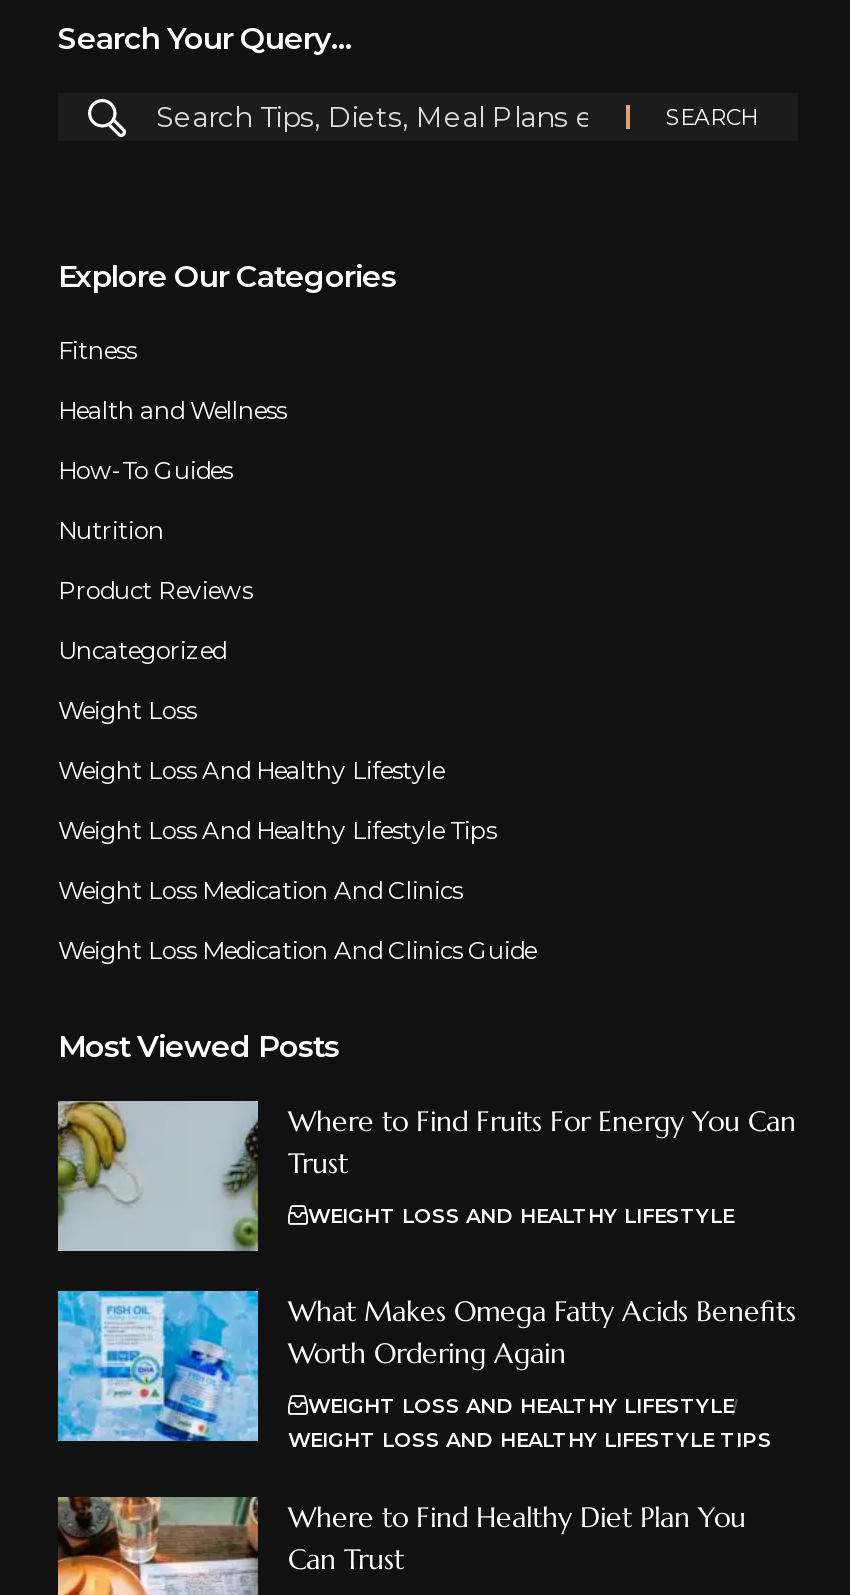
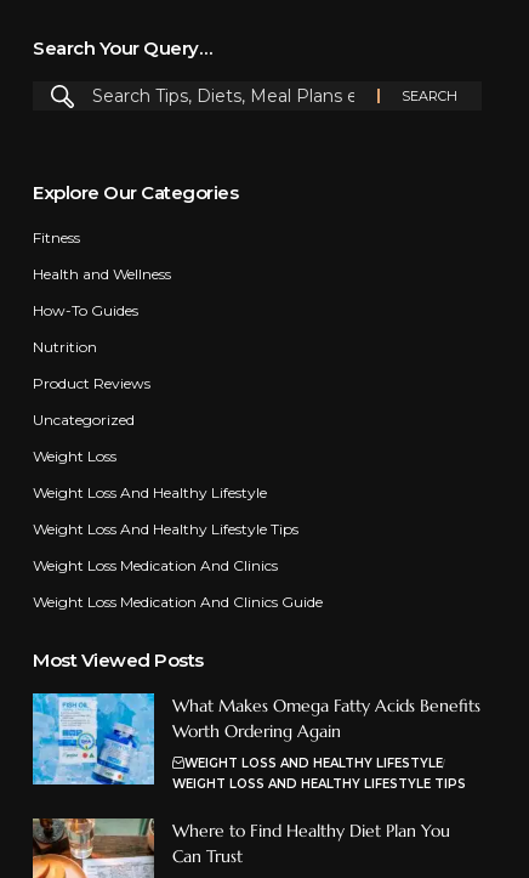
- [image]
- Where to Find Fruits For Energy You Can
- Trust
- WEIGHT LOSS AND HEALTHY LIFESTYLE
